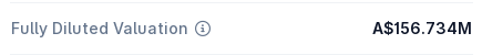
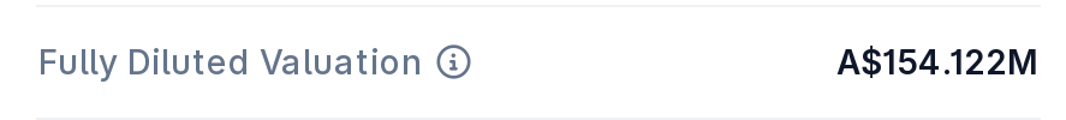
- A$156.734M
+ A$154.122M
